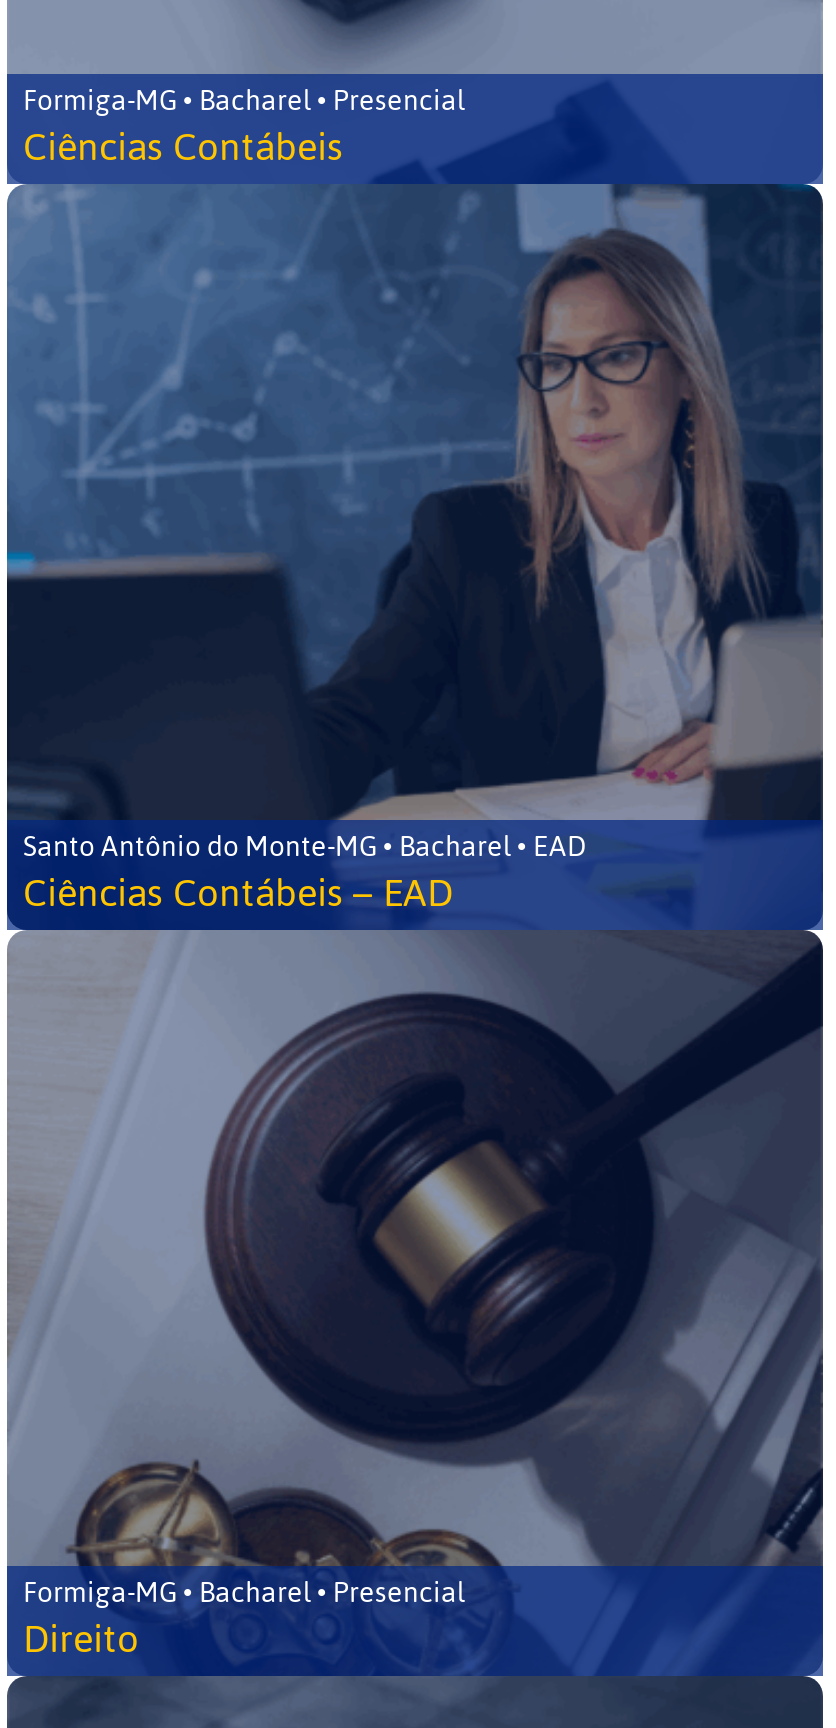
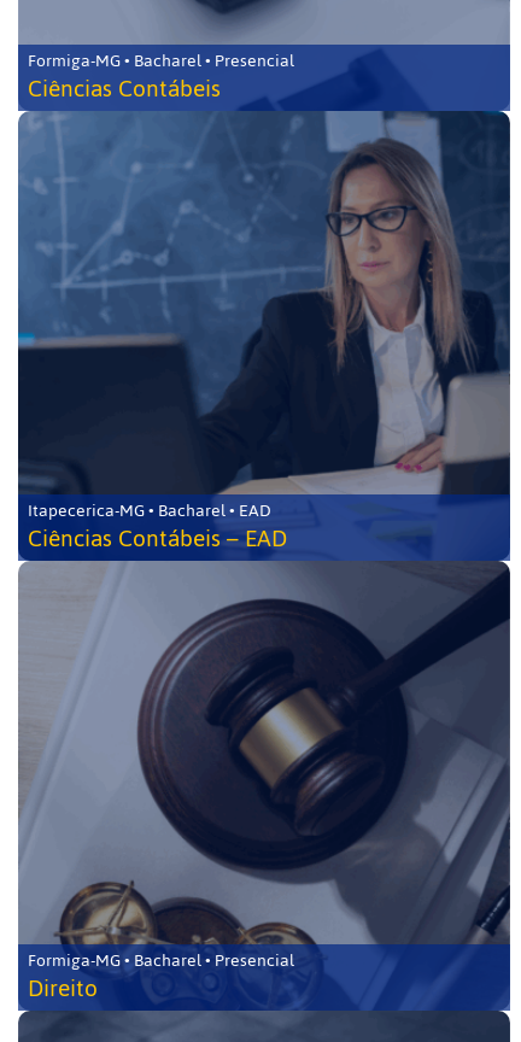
- Santo Antônio do Monte-MG • Bacharel • EAD
+ Itapecerica-MG • Bacharel • EAD
